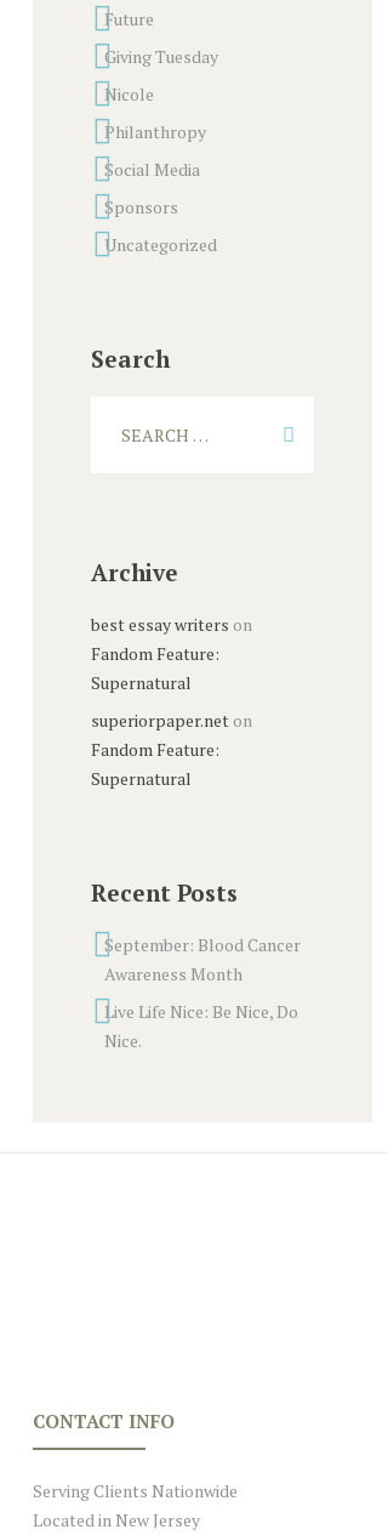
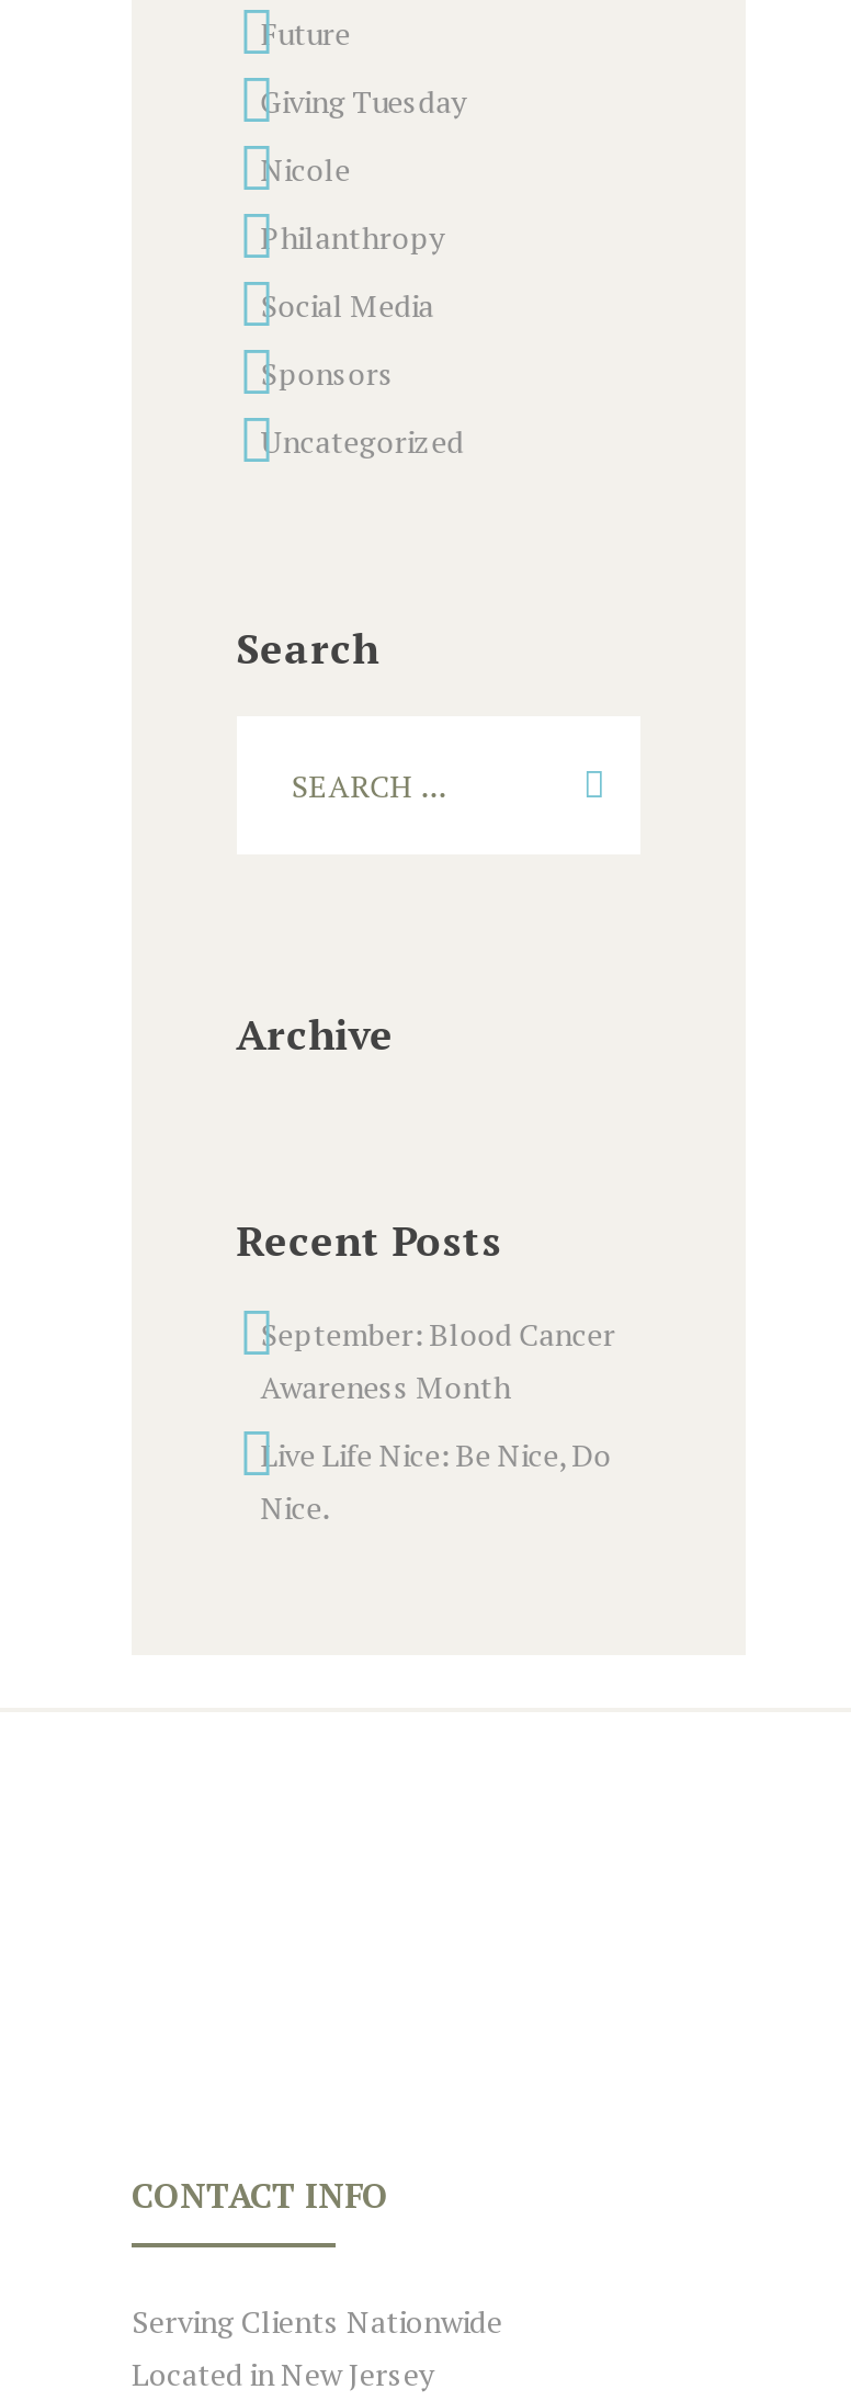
- best essay writers on
- Fandom Feature:
- Supernatural
- superiorpaper.net on
- Fandom Feature:
- Supernatural
